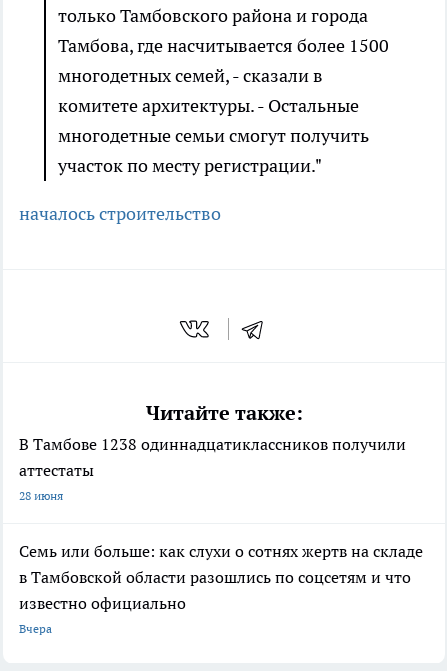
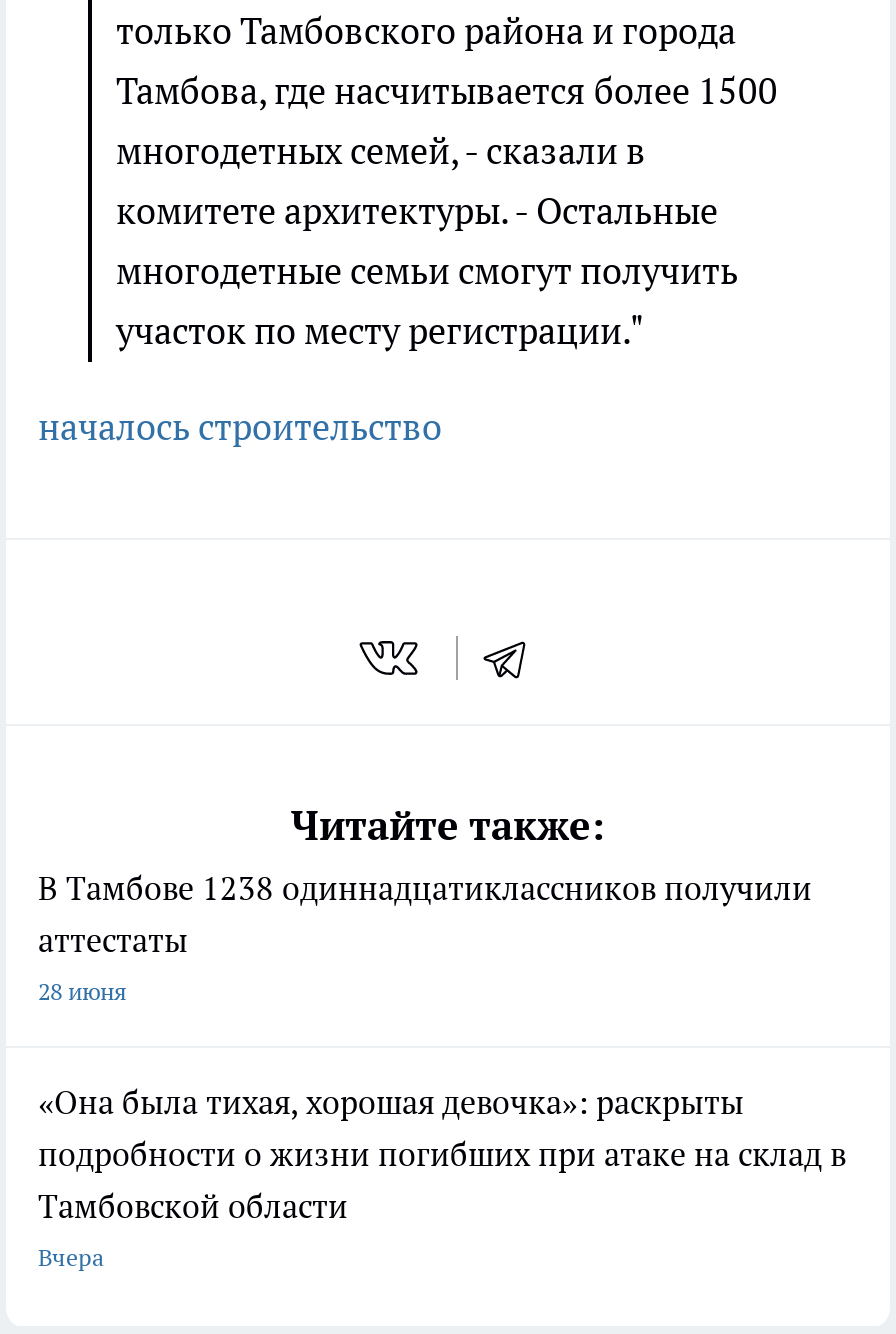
- Семь или больше: как слухи о сотнях жертв на складе
- в Тамбовской области разошлись по соцсетям и что
- известно официально
+ «Она была тихая, хорошая девочка»: раскрыты
+ подробности о жизни погибших при атаке на склад в
+ Тамбовской области
